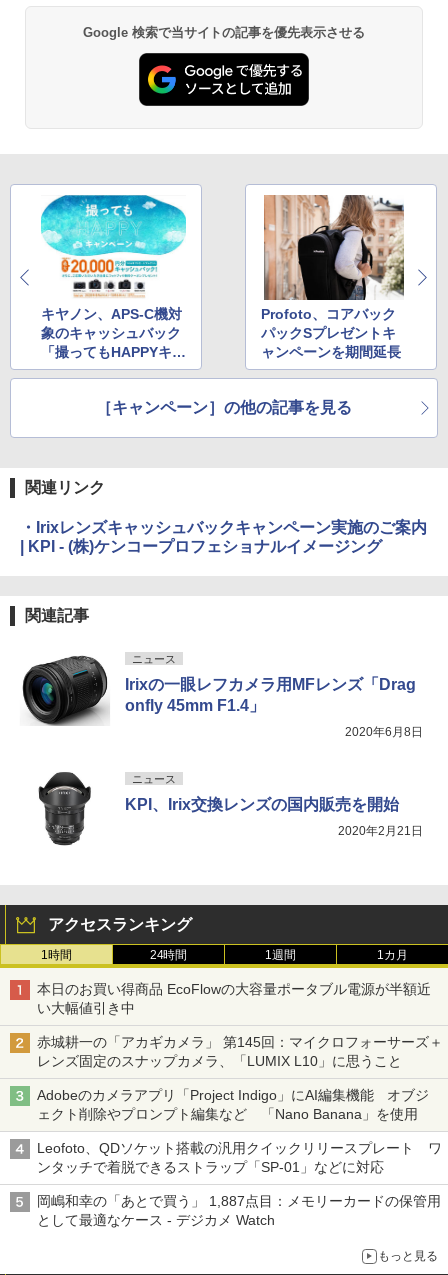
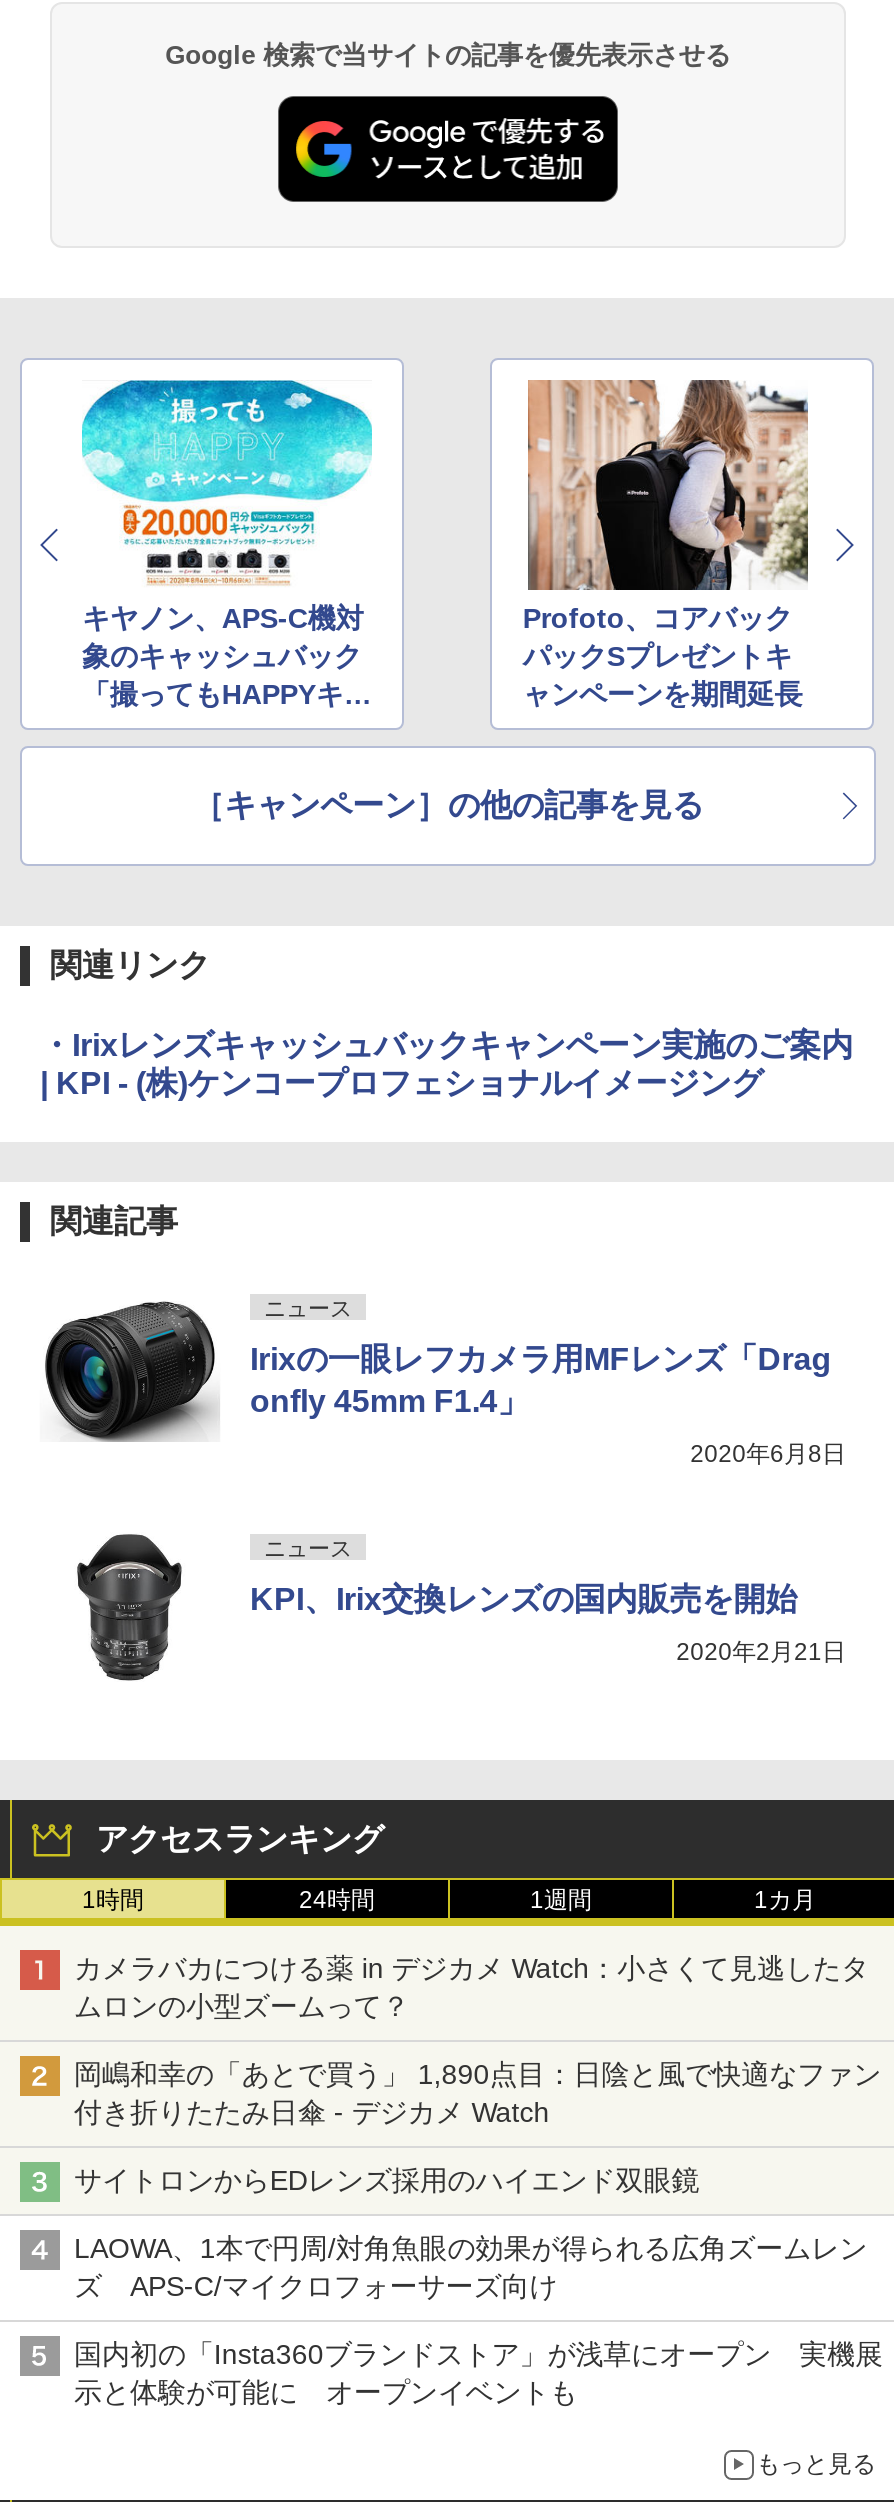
- 本日のお買い得商品 EcoFlowの大容量ポータブル電源が半額近
- い大幅値引き中
+ カメラバカにつける薬 in デジカメ Watch：小さくて見逃したタ
+ ムロンの小型ズームって？

- 赤城耕一の「アカギカメラ」 第145回：マイクロフォーサーズ＋
- レンズ固定のスナップカメラ、「LUMIX L10」に思うこと
+ 岡嶋和幸の「あとで買う」 1,890点目：日陰と風で快適なファン
+ 付き折りたたみ日傘 - デジカメ Watch

- Adobeのカメラアプリ「Project Indigo」にAI編集機能 オブジ
- ェクト削除やプロンプト編集など 「Nano Banana」を使用
+ サイトロンからEDレンズ採用のハイエンド双眼鏡

- Leofoto、QDソケット搭載の汎用クイックリリースプレート ワ
- ンタッチで着脱できるストラップ「SP-01」などに対応
+ LAOWA、1本で円周/対角魚眼の効果が得られる広角ズームレン
+ ズ APS-C/マイクロフォーサーズ向け

- 岡嶋和幸の「あとで買う」 1,887点目：メモリーカードの保管用
- として最適なケース - デジカメ Watch
+ 国内初の「Insta360ブランドストア」が浅草にオープン 実機展
+ 示と体験が可能に オープンイベントも
